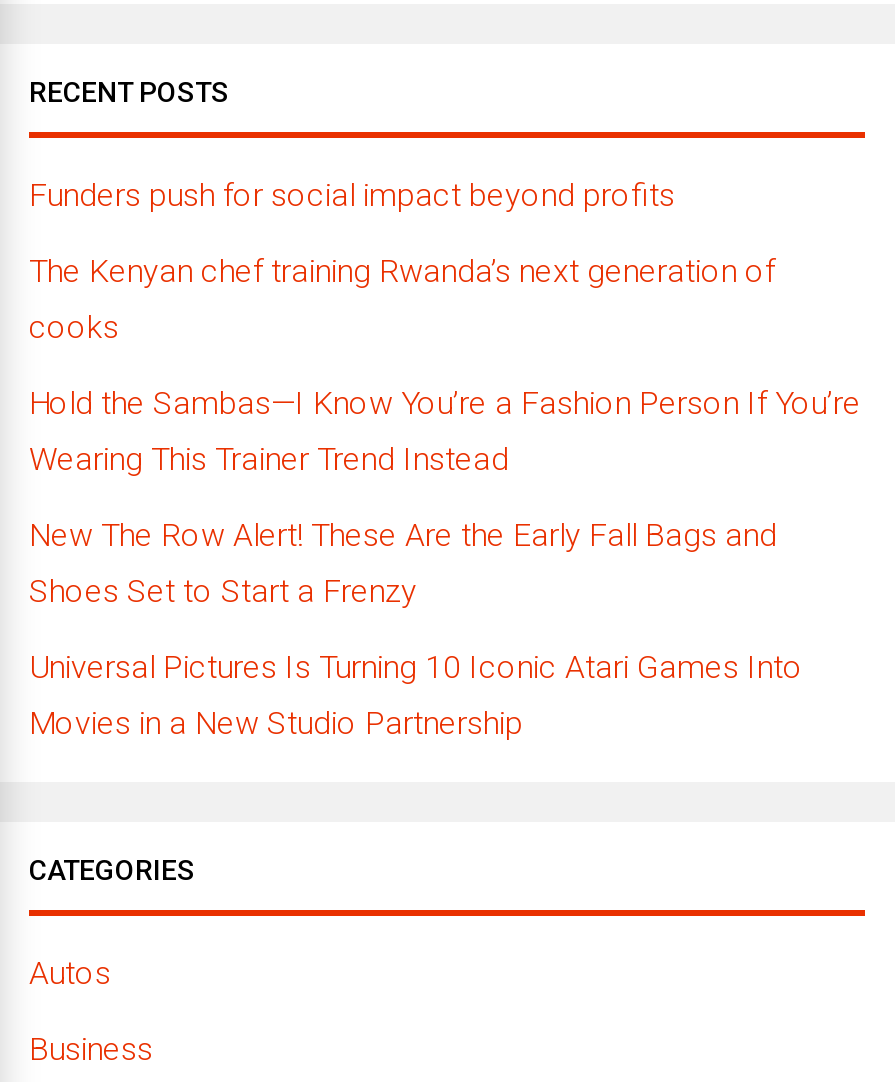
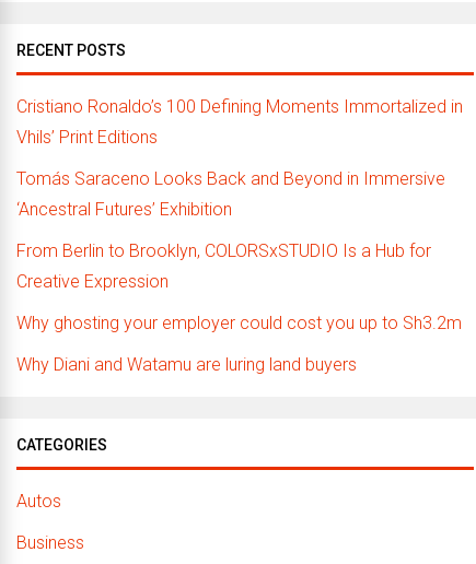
- Funders push for social impact beyond profits
- The Kenyan chef training Rwanda’s next generation of
- cooks
- Hold the Sambas—I Know You’re a Fashion Person If You’re
- Wearing This Trainer Trend Instead
- New The Row Alert! These Are the Early Fall Bags and
- Shoes Set to Start a Frenzy
- Universal Pictures Is Turning 10 Iconic Atari Games Into
- Movies in a New Studio Partnership
+ Cristiano Ronaldo’s 100 Defining Moments Immortalized in
+ Vhils’ Print Editions
+ Tomás Saraceno Looks Back and Beyond in Immersive
+ ‘Ancestral Futures’ Exhibition
+ From Berlin to Brooklyn, COLORSxSTUDIO Is a Hub for
+ Creative Expression
+ Why ghosting your employer could cost you up to Sh3.2m
+ Why Diani and Watamu are luring land buyers
